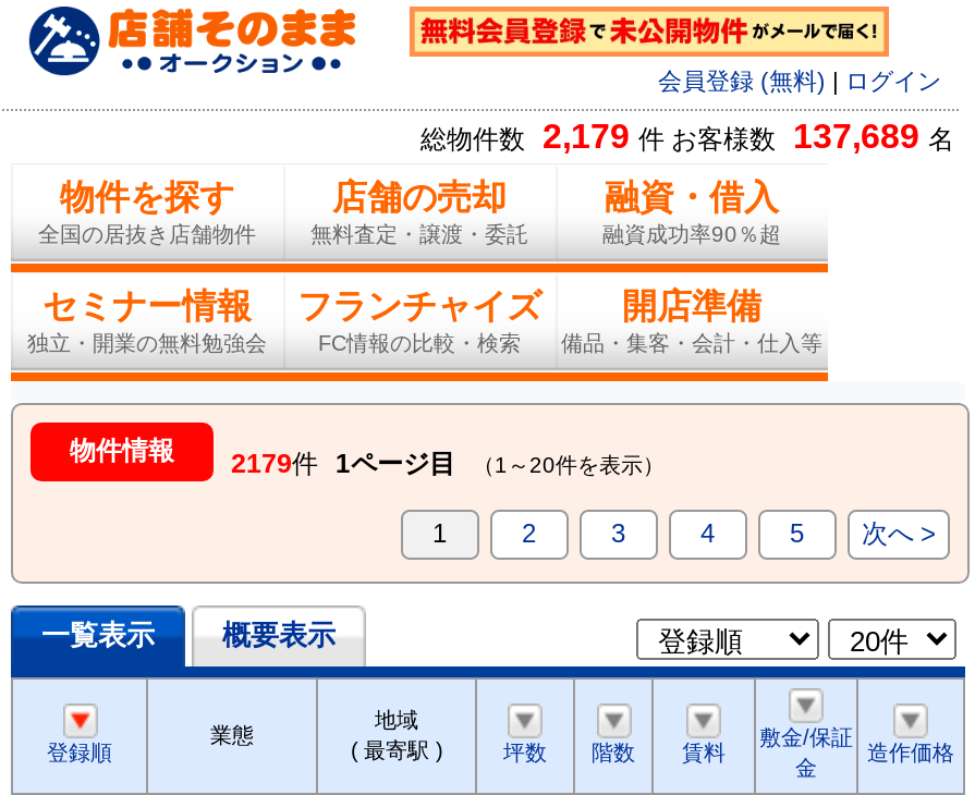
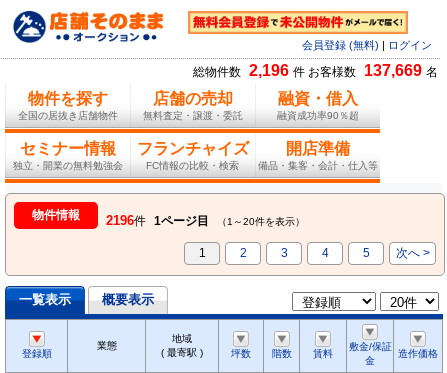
- 総物件数 2,179 件 お客様数 137,689 名
+ 総物件数 2,196 件 お客様数 137,669 名

- 物件情報 2179件 1ページ目 （1～20件を表示）
+ 物件情報 2196件 1ページ目 （1～20件を表示）
